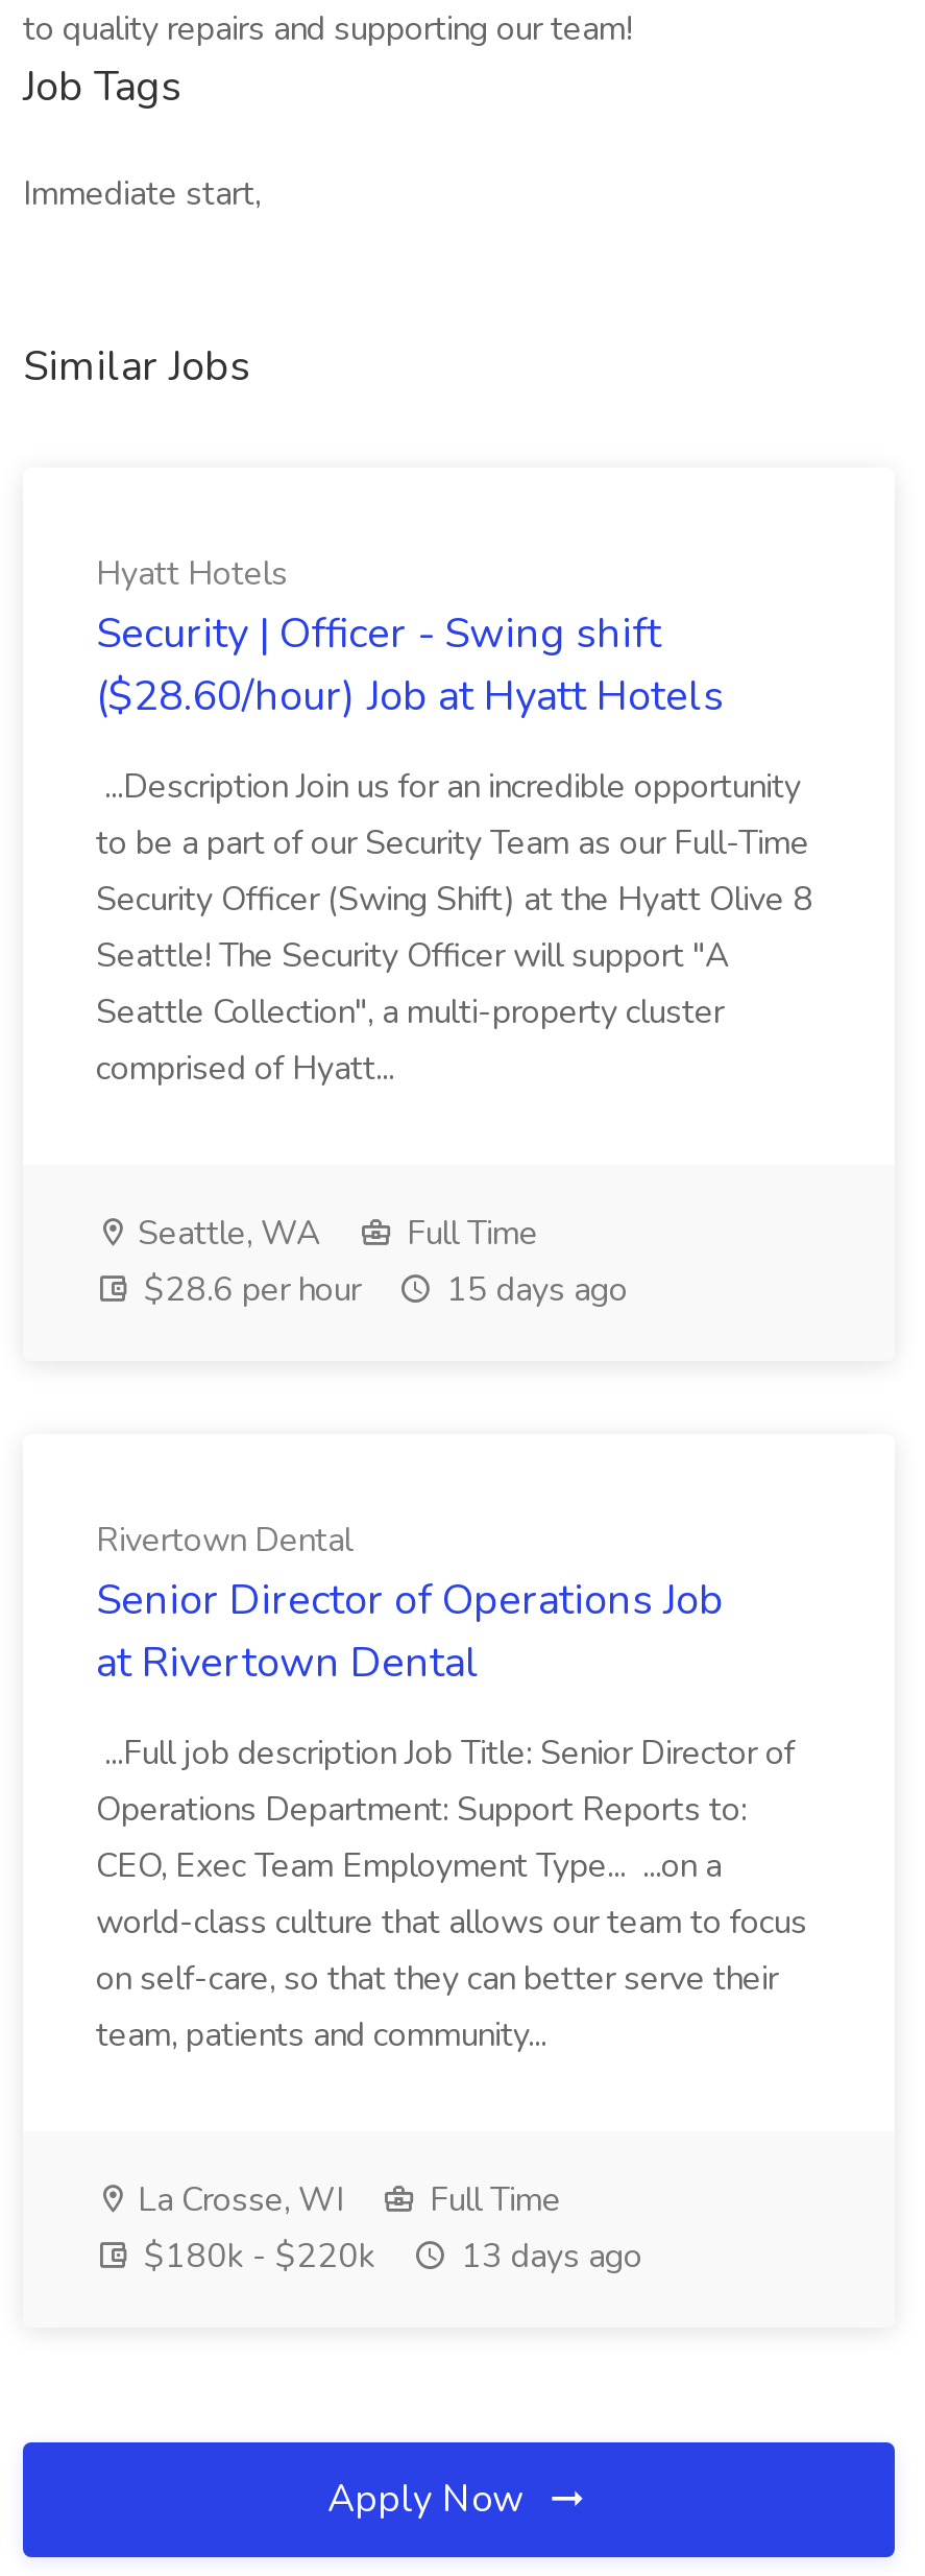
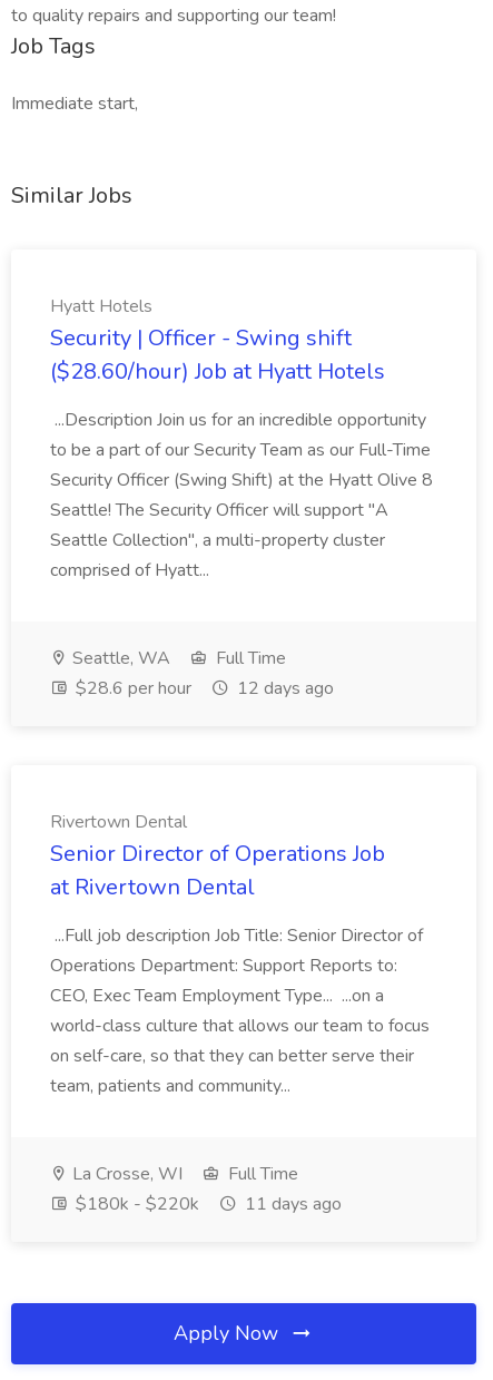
- $28.6 per hour 15 days ago
+ $28.6 per hour 12 days ago

- $180k - $220k 13 days ago
+ $180k - $220k 11 days ago
